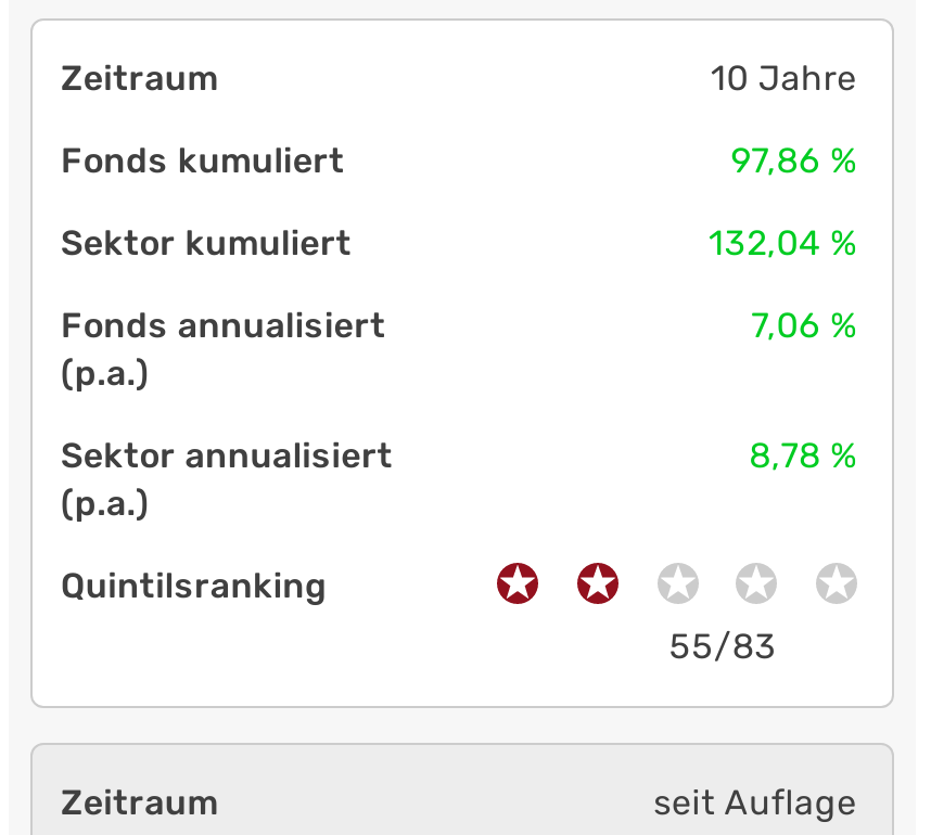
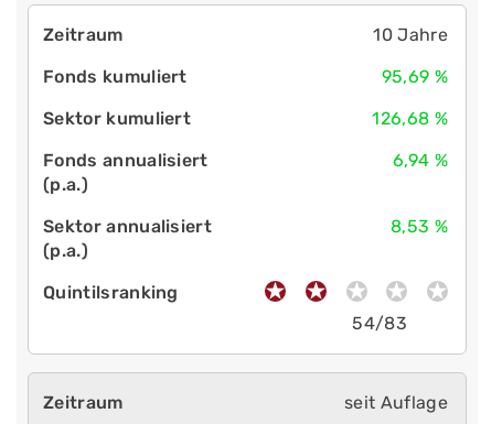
- 97,86 %
+ 95,69 %

- 132,04 %
+ 126,68 %

- 7,06 %
+ 6,94 %

- 8,78 %
+ 8,53 %

- 55/83
+ 54/83
